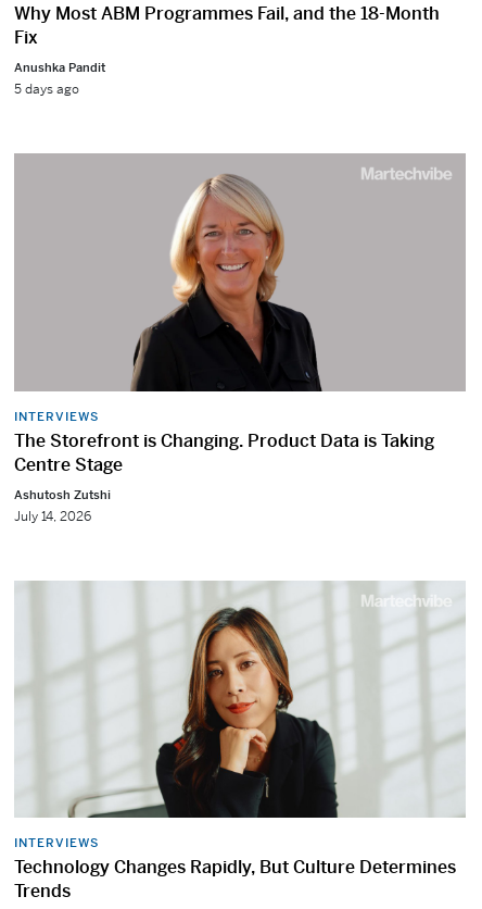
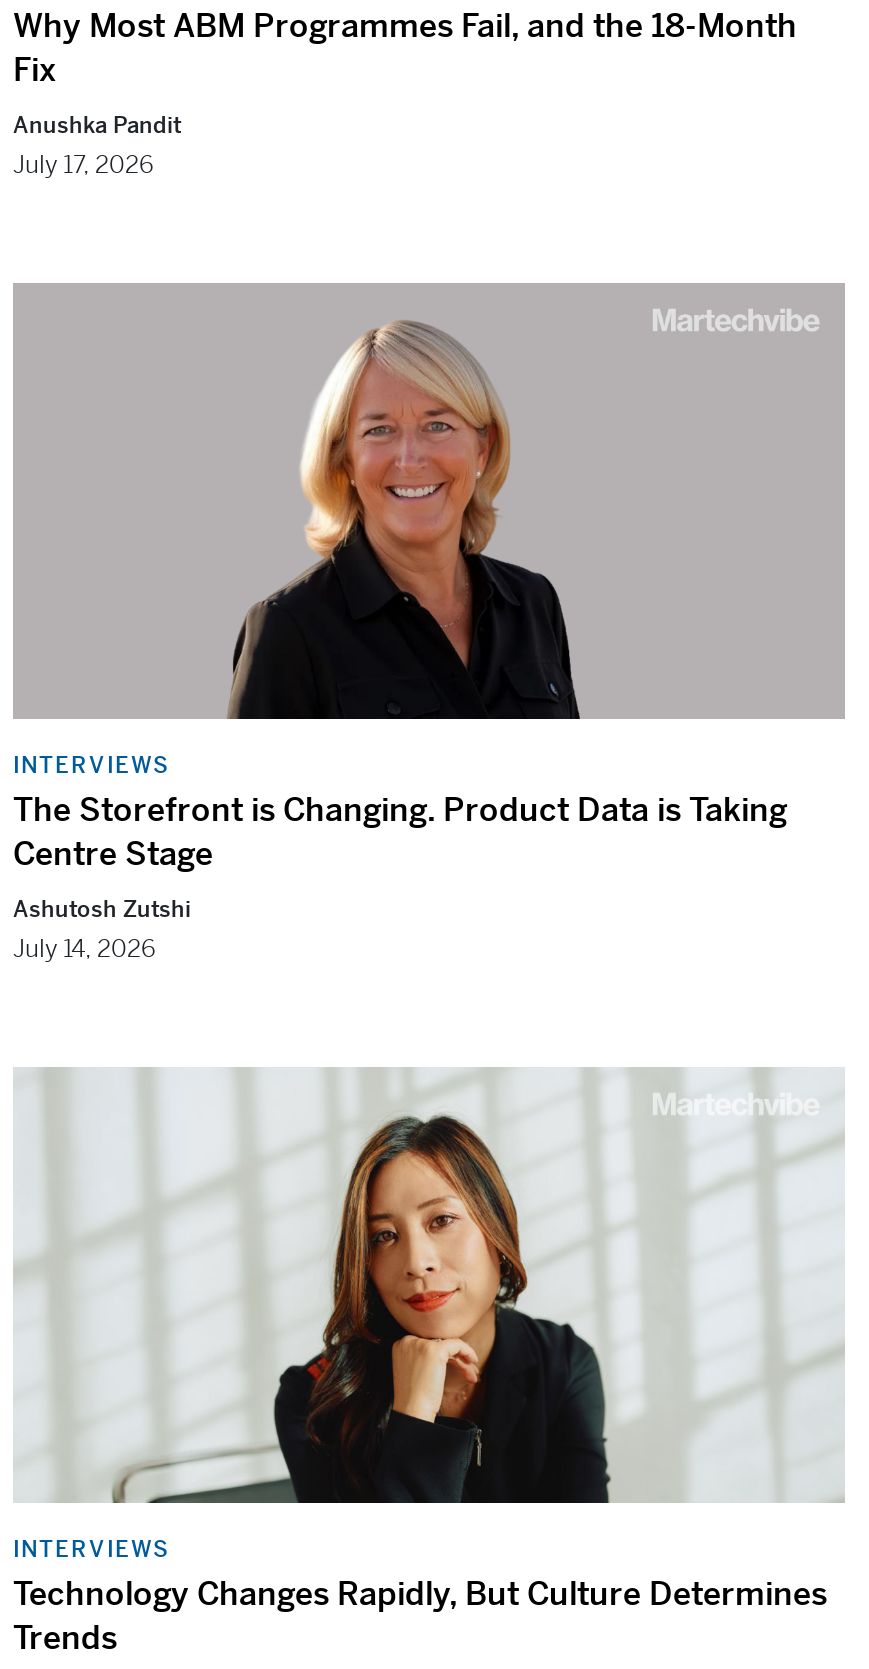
- 5 days ago
+ July 17, 2026
